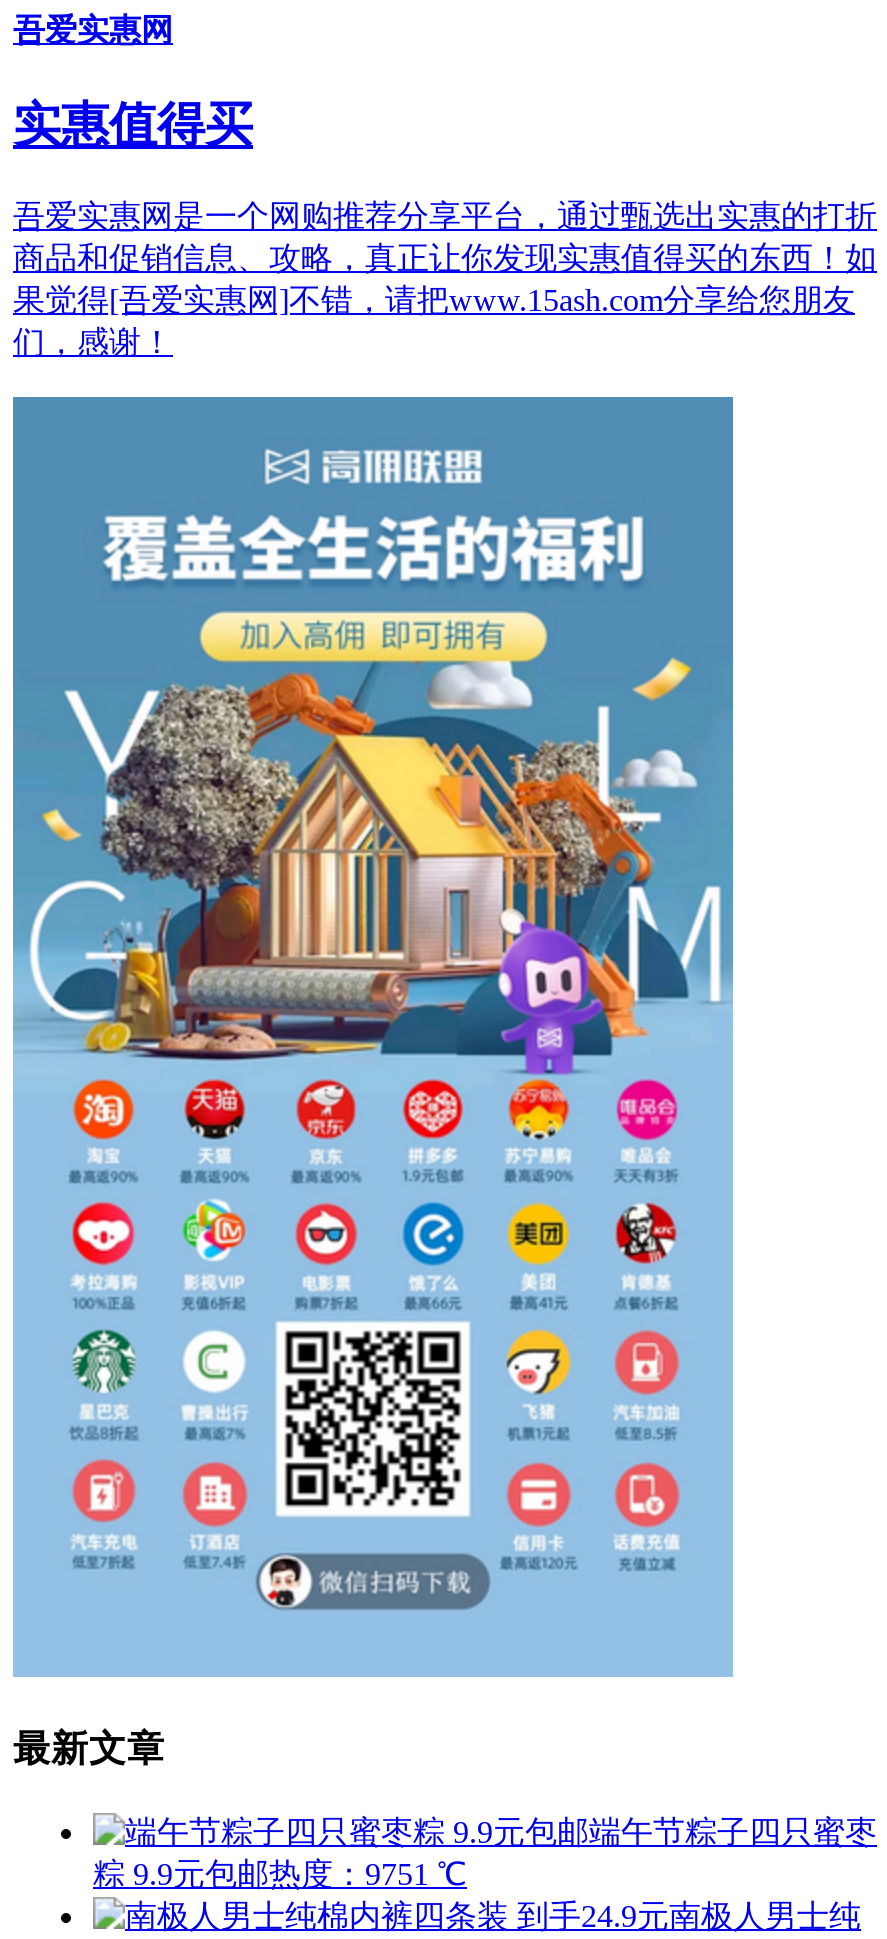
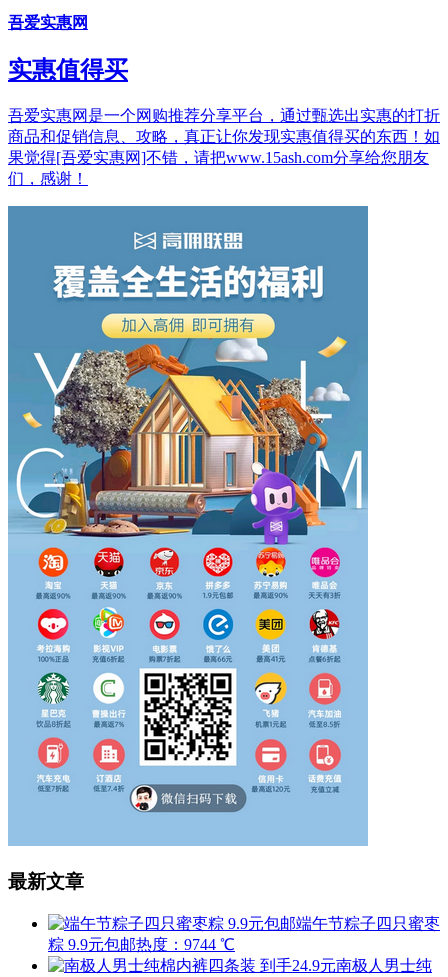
- 粽 9.9元包邮热度：9751 ℃
+ 粽 9.9元包邮热度：9744 ℃
